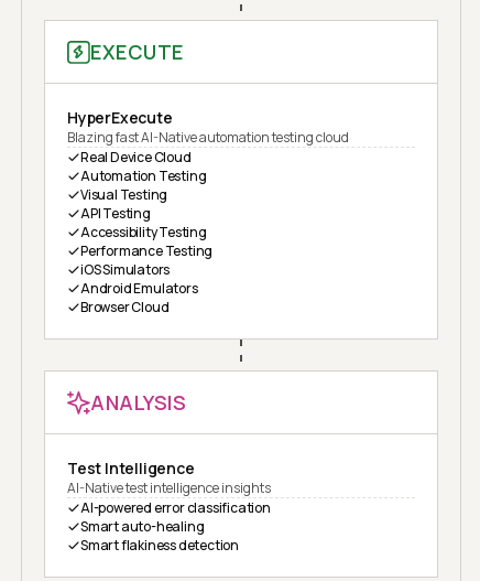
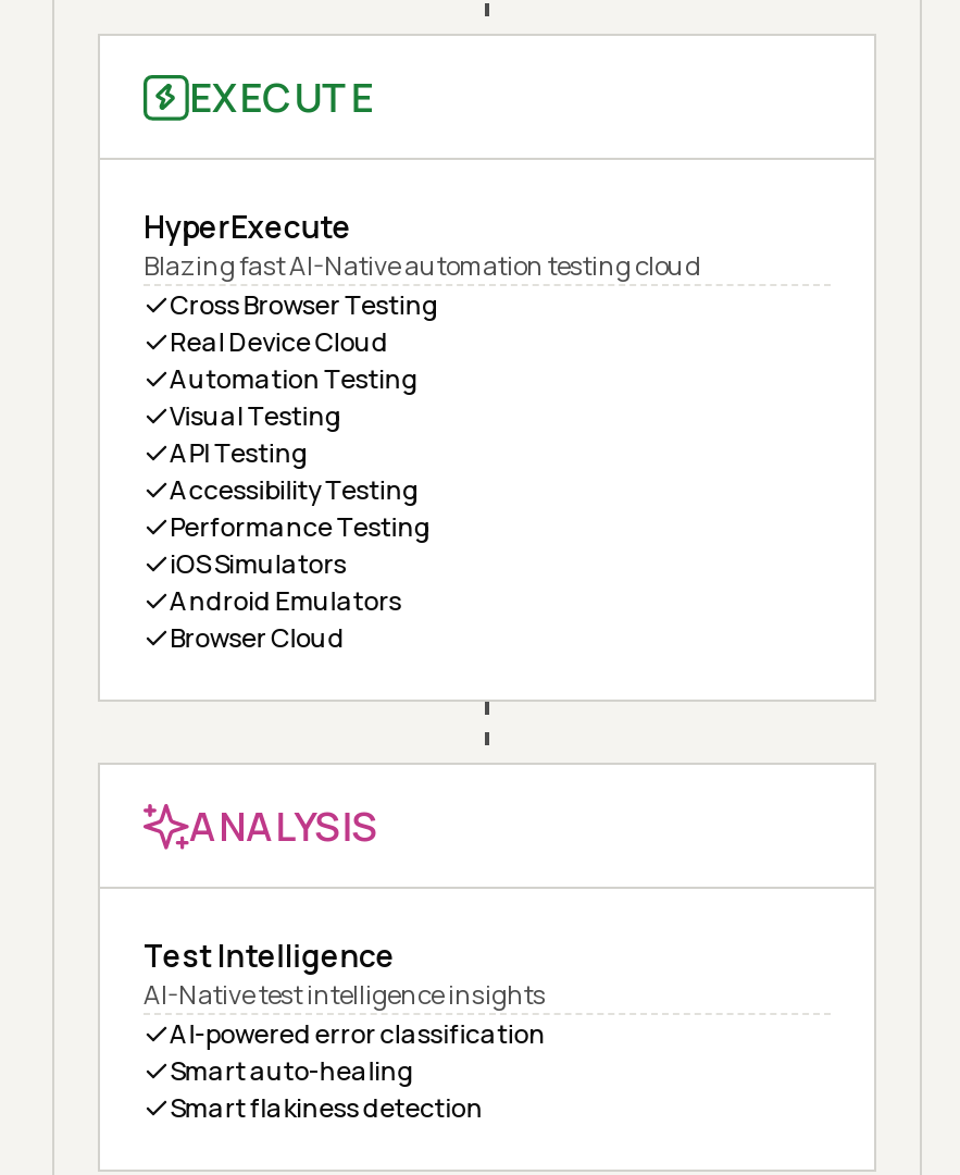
+ Cross Browser Testing
